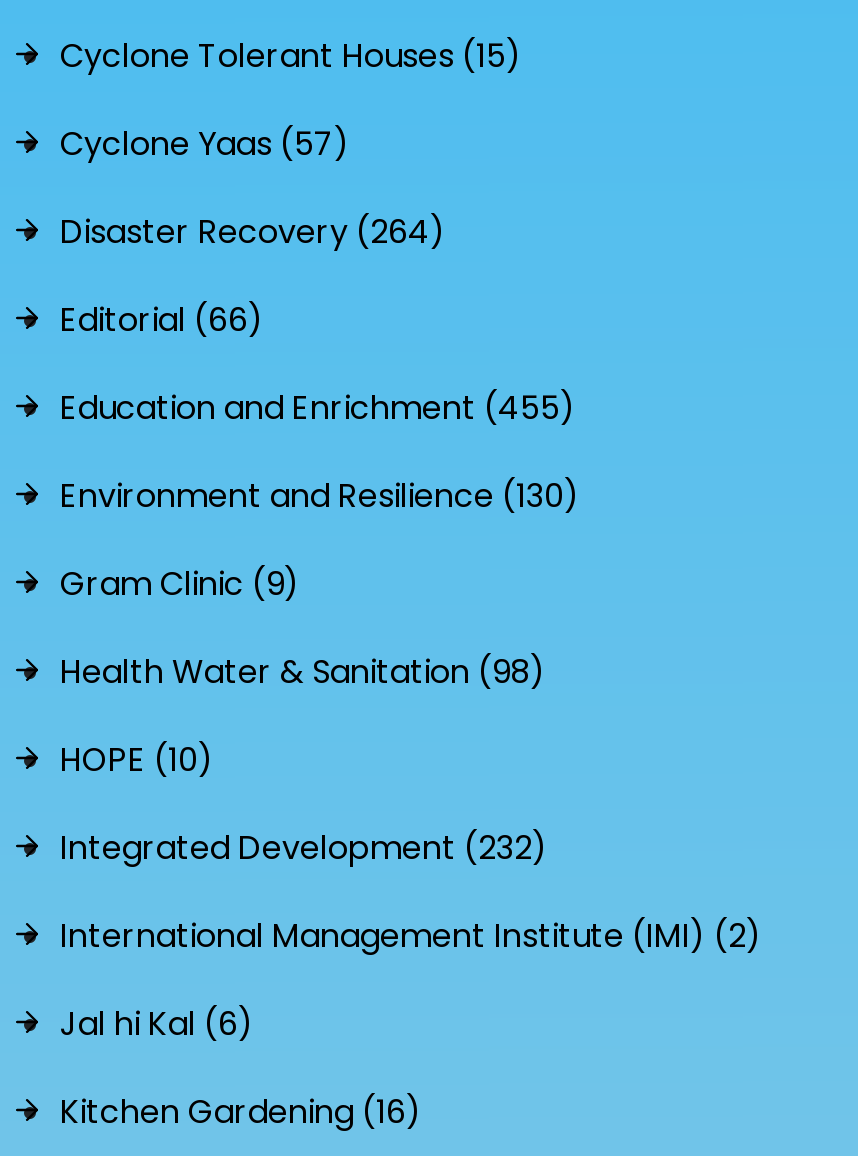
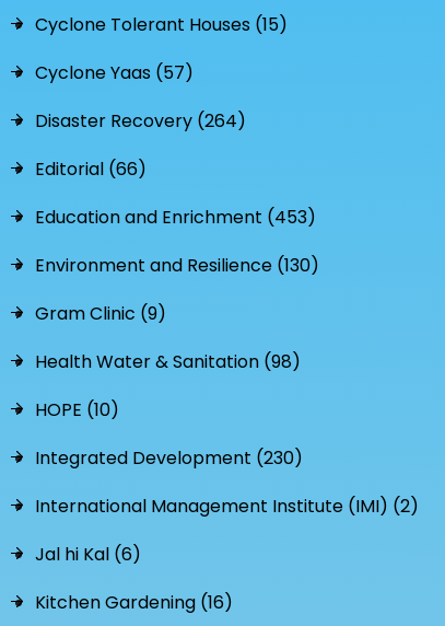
- Education and Enrichment (455)
+ Education and Enrichment (453)

- Integrated Development (232)
+ Integrated Development (230)
